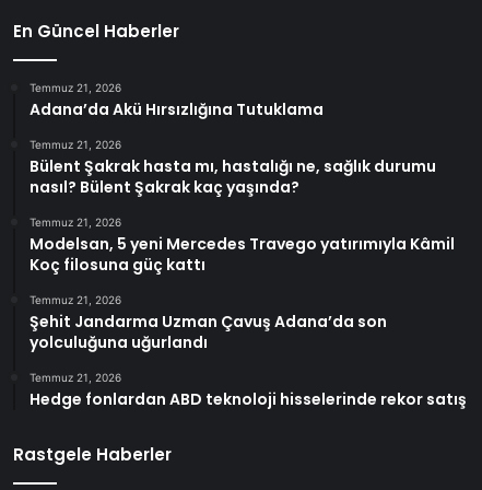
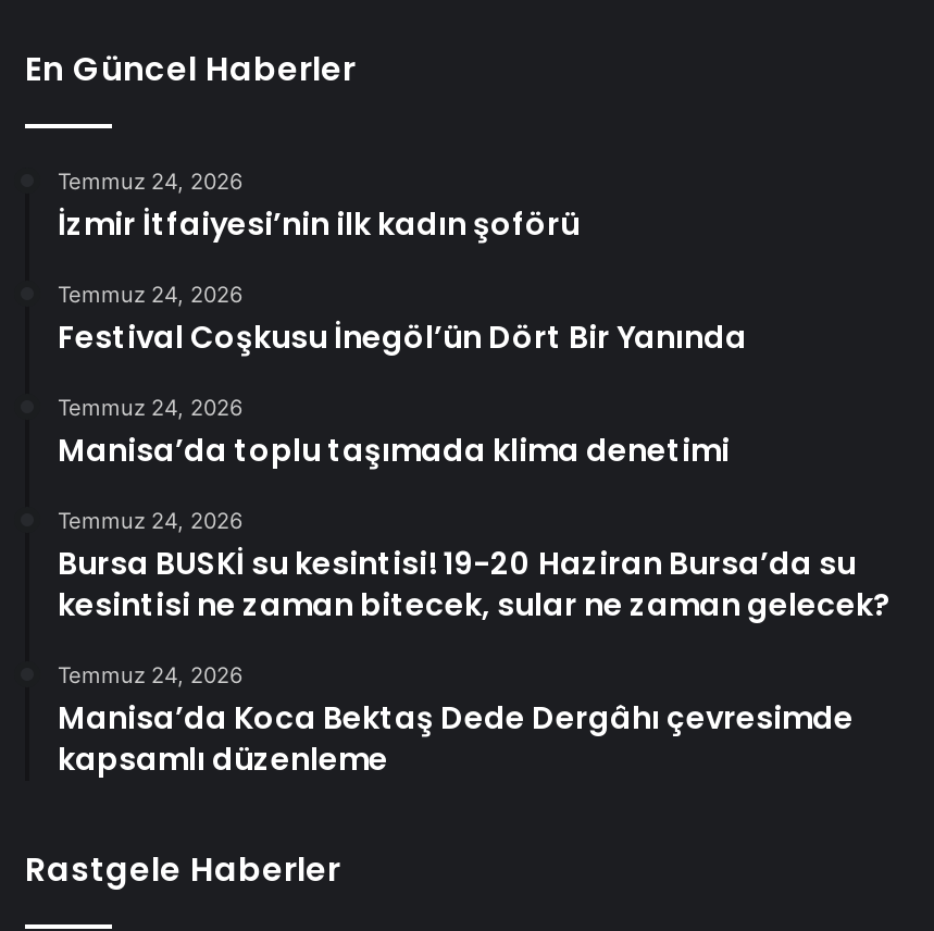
- Temmuz 21, 2026
- Adana’da Akü Hırsızlığına Tutuklama
+ Temmuz 24, 2026
+ İzmir İtfaiyesi’nin ilk kadın şoförü

- Temmuz 21, 2026
- Bülent Şakrak hasta mı, hastalığı ne, sağlık durumu
- nasıl? Bülent Şakrak kaç yaşında?
+ Temmuz 24, 2026
+ Festival Coşkusu İnegöl’ün Dört Bir Yanında

- Temmuz 21, 2026
- Modelsan, 5 yeni Mercedes Travego yatırımıyla Kâmil
- Koç filosuna güç kattı
+ Temmuz 24, 2026
+ Manisa’da toplu taşımada klima denetimi

- Temmuz 21, 2026
- Şehit Jandarma Uzman Çavuş Adana’da son
- yolculuğuna uğurlandı
+ Temmuz 24, 2026
+ Bursa BUSKİ su kesintisi! 19-20 Haziran Bursa’da su
+ kesintisi ne zaman bitecek, sular ne zaman gelecek?

- Temmuz 21, 2026
- Hedge fonlardan ABD teknoloji hisselerinde rekor satış
+ Temmuz 24, 2026
+ Manisa’da Koca Bektaş Dede Dergâhı çevresimde
+ kapsamlı düzenleme
